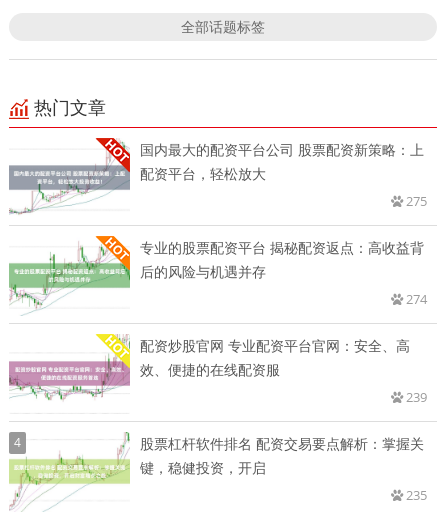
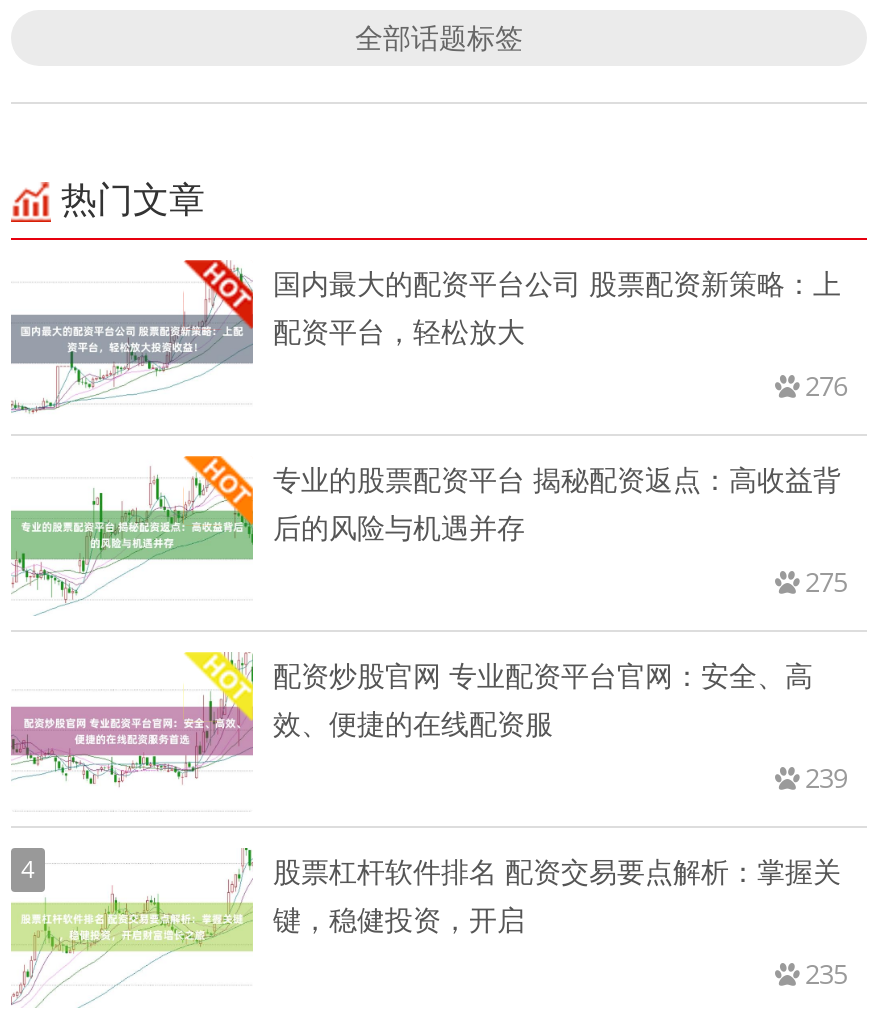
- 275
+ 276

- 274
+ 275
